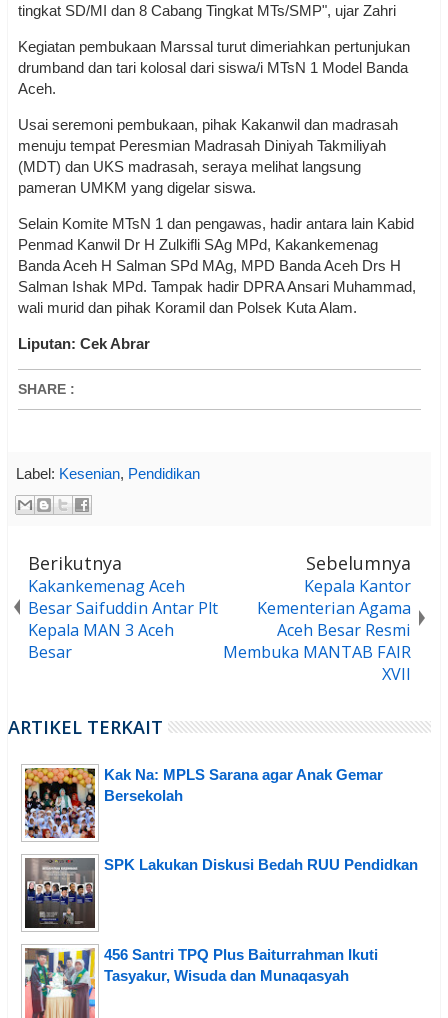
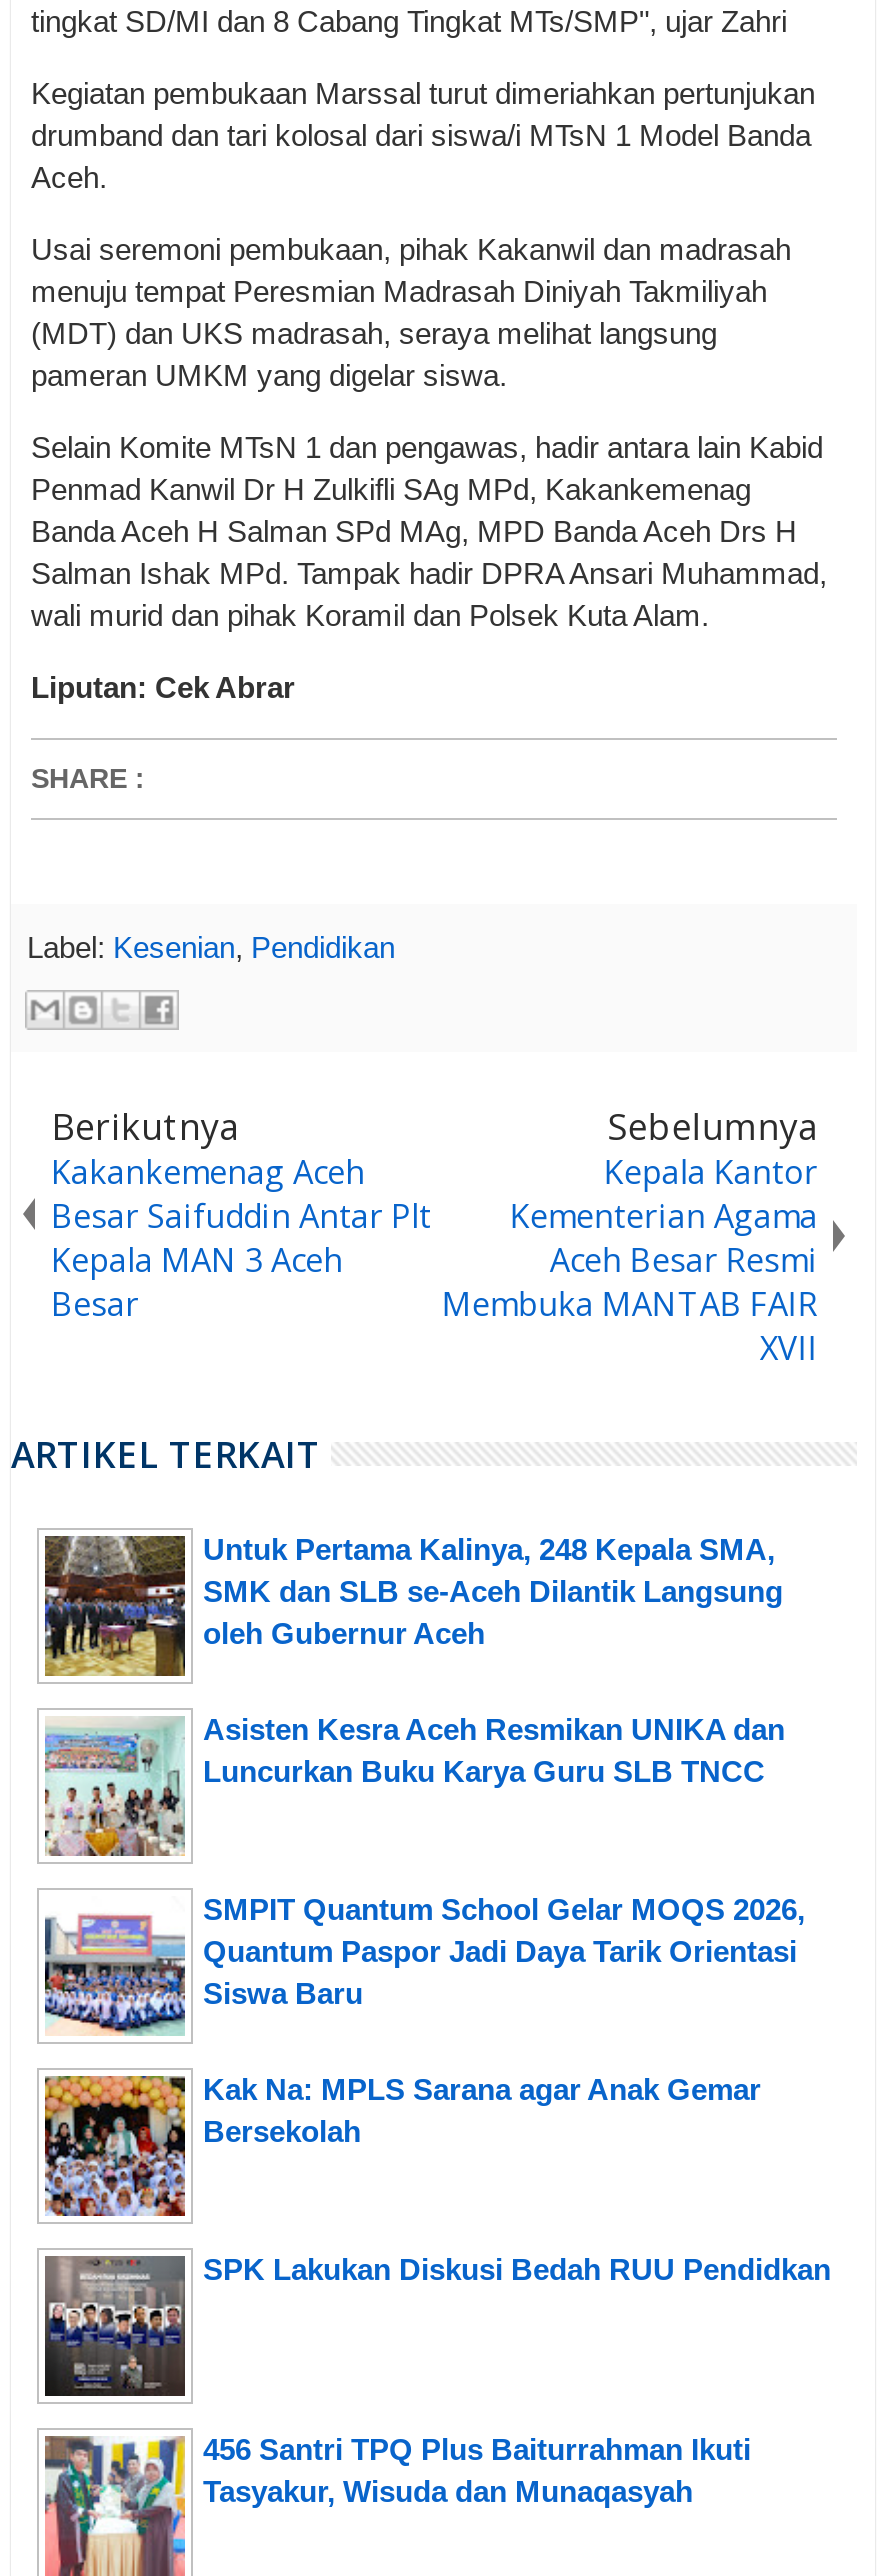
+ [image]
+ Untuk Pertama Kalinya, 248 Kepala SMA,
+ SMK dan SLB se-Aceh Dilantik Langsung
+ oleh Gubernur Aceh
+ Asisten Kesra Aceh Resmikan UNIKA dan
+ Luncurkan Buku Karya Guru SLB TNCC

+ [image]
+ SMPIT Quantum School Gelar MOQS 2026,
+ Quantum Paspor Jadi Daya Tarik Orientasi
+ Siswa Baru

+ [image]
